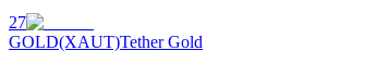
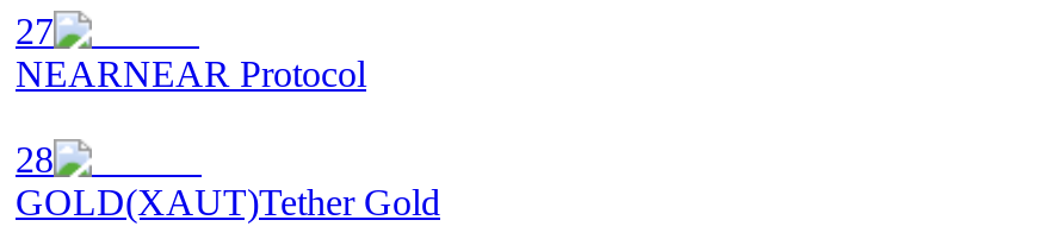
+ NEARNEAR Protocol
+ 28
